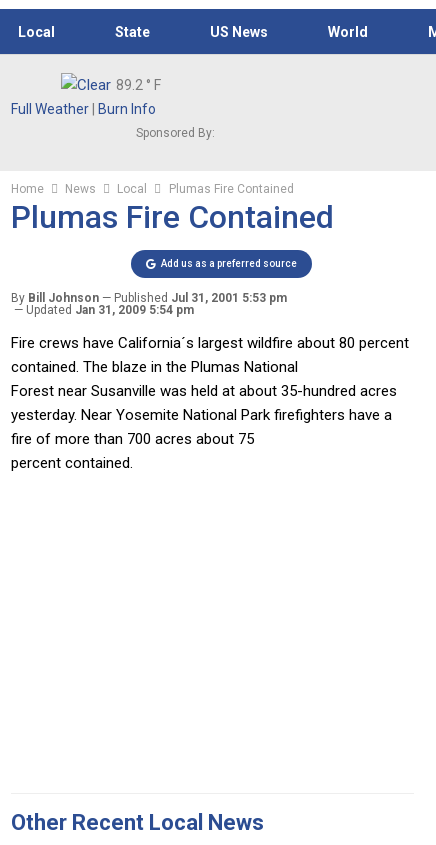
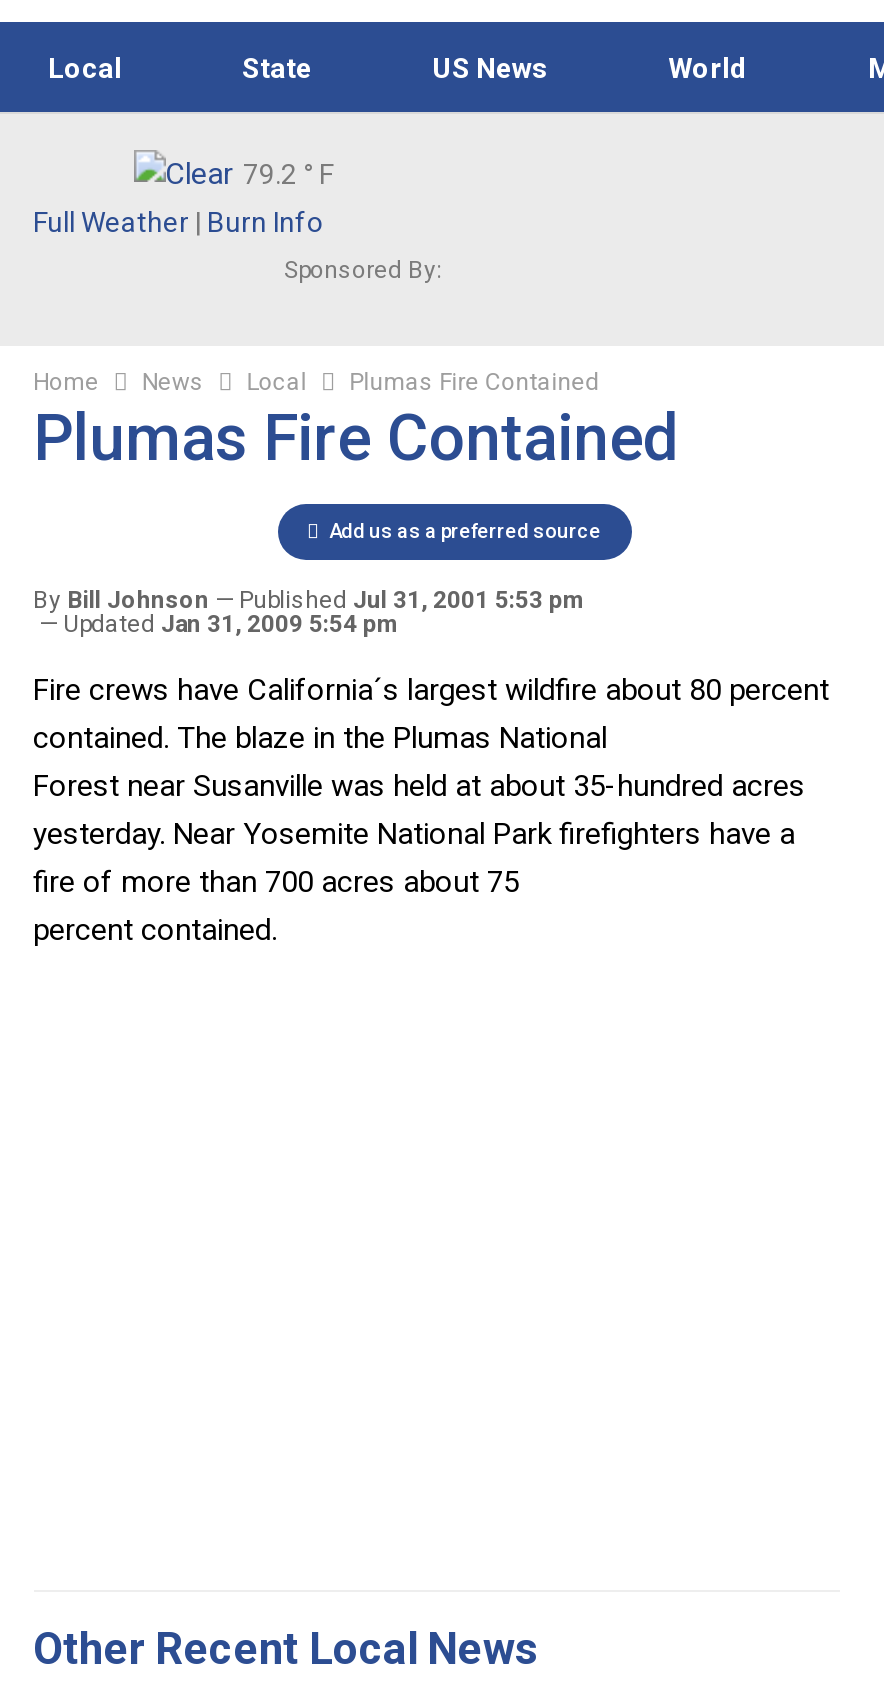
- 89.2 ° F
+ 79.2 ° F
